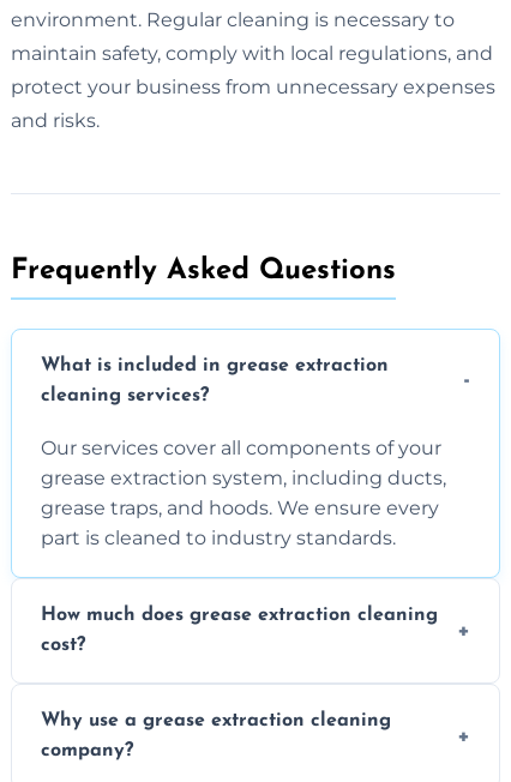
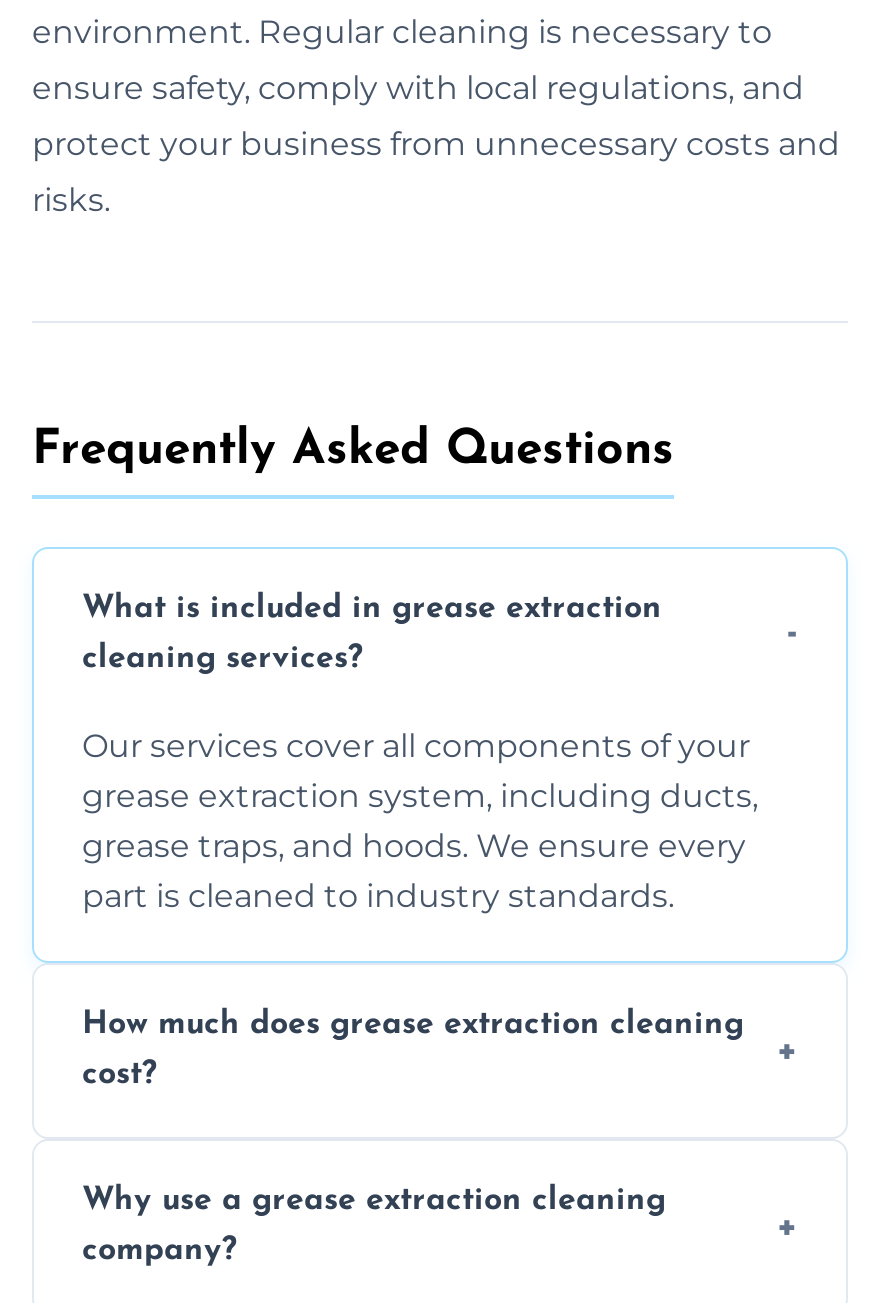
- maintain safety, comply with local regulations, and
+ ensure safety, comply with local regulations, and

- protect your business from unnecessary expenses
+ protect your business from unnecessary costs and

- and risks.
+ risks.
